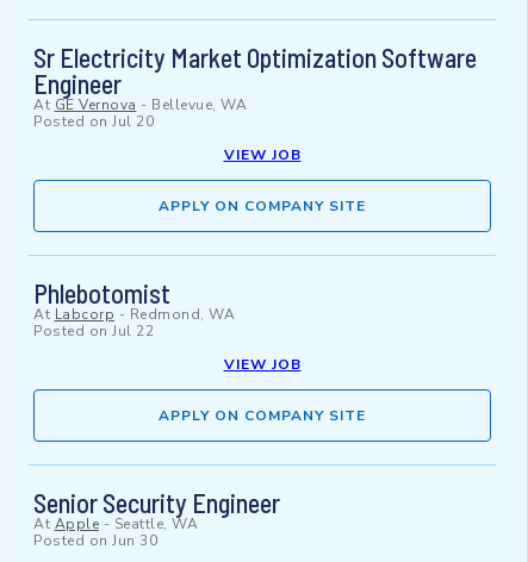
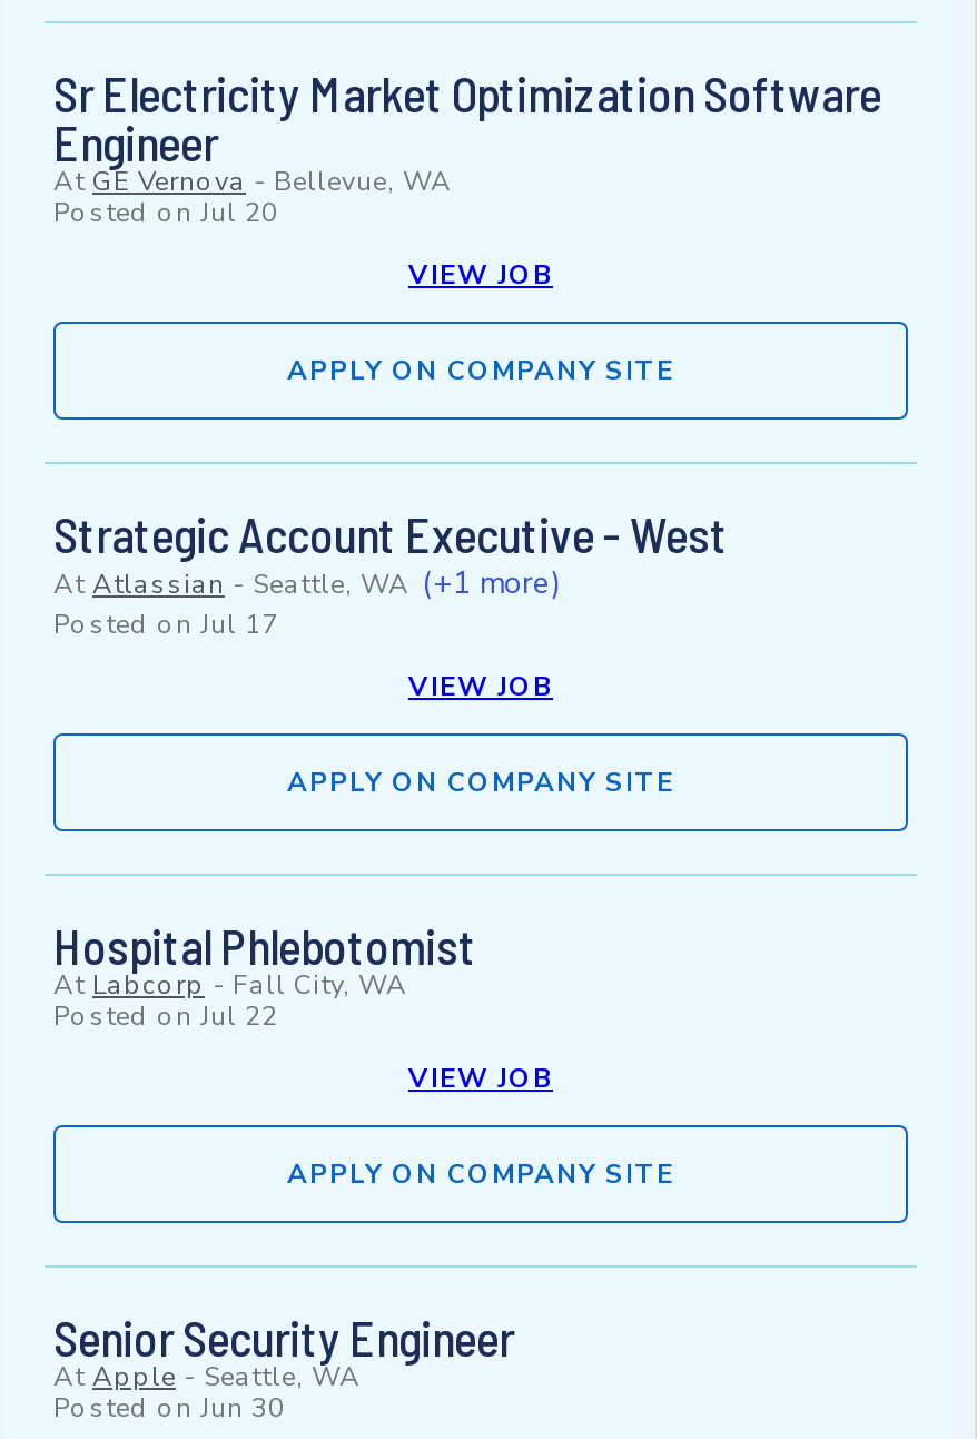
- Phlebotomist
- At Labcorp - Redmond, WA
+ Strategic Account Executive - West
+ At Atlassian - Seattle, WA (+1 more)
+ Posted on Jul 17
+ VIEW JOB
+ APPLY ON COMPANY SITE
+ Hospital Phlebotomist
+ At Labcorp - Fall City, WA
